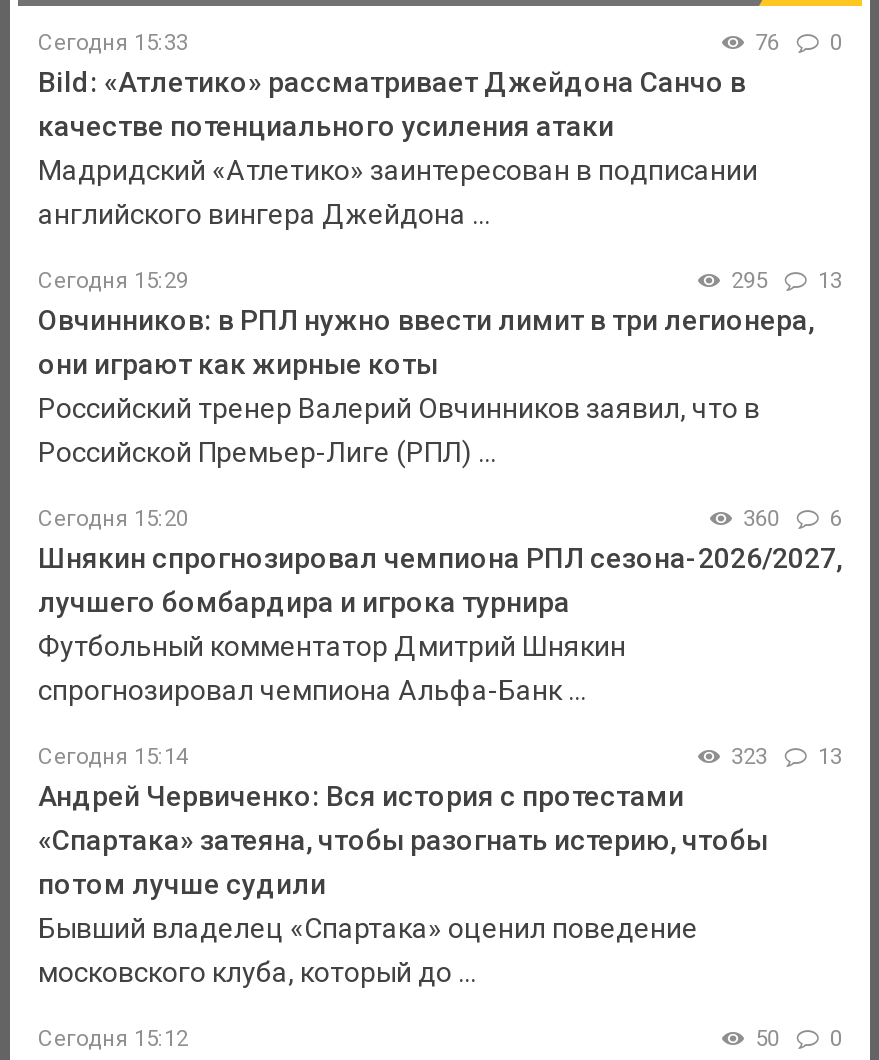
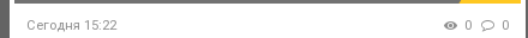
- Сегодня 15:33
- 76
+ Сегодня 15:22

- Bild: «Атлетико» рассматривает Джейдона Санчо в
- качестве потенциального усиления атаки
- Мадридский «Атлетико» заинтересован в подписании
- английского вингера Джейдона ...
- Сегодня 15:29
- 295
- 13
- Овчинников: в РПЛ нужно ввести лимит в три легионера,
- они играют как жирные коты
- Российский тренер Валерий Овчинников заявил, что в
- Российской Премьер-Лиге (РПЛ) ...
- Сегодня 15:20
- 360
- 6
- Шнякин спрогнозировал чемпиона РПЛ сезона-2026/2027,
- лучшего бомбардира и игрока турнира
- Футбольный комментатор Дмитрий Шнякин
- спрогнозировал чемпиона Альфа-Банк ...
- Сегодня 15:14
- 323
- 13
- Андрей Червиченко: Вся история с протестами
- «Спартака» затеяна, чтобы разогнать истерию, чтобы
- потом лучше судили
- Бывший владелец «Спартака» оценил поведение
- московского клуба, который до ...
- Сегодня 15:12
- 50
